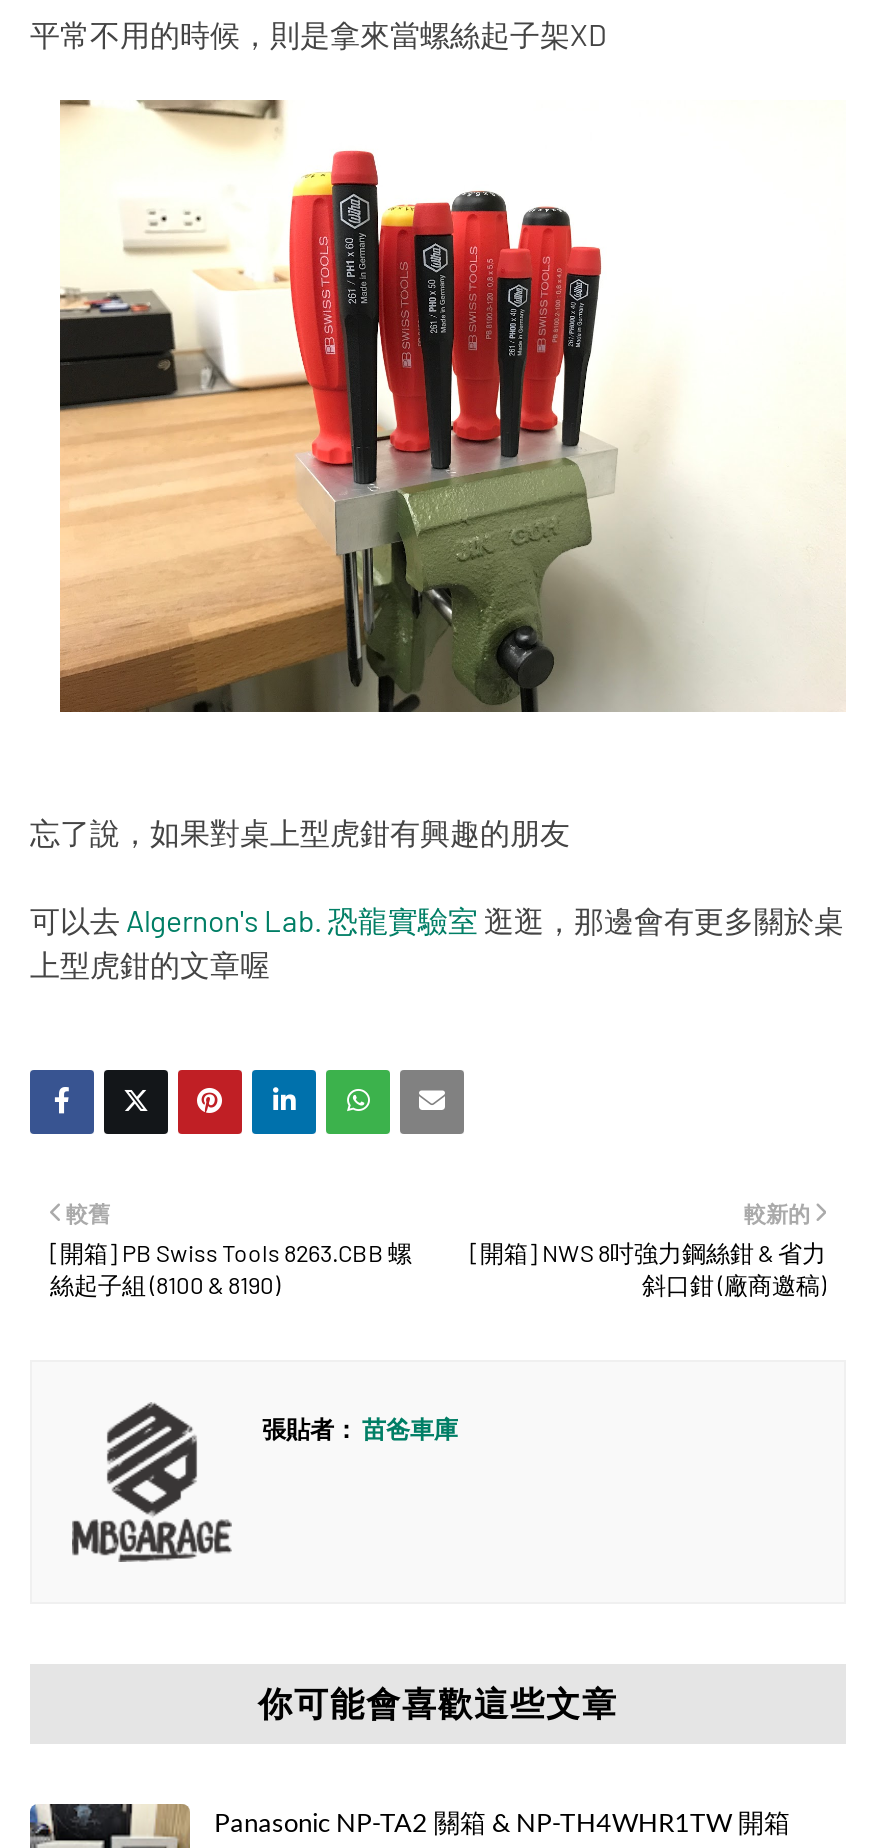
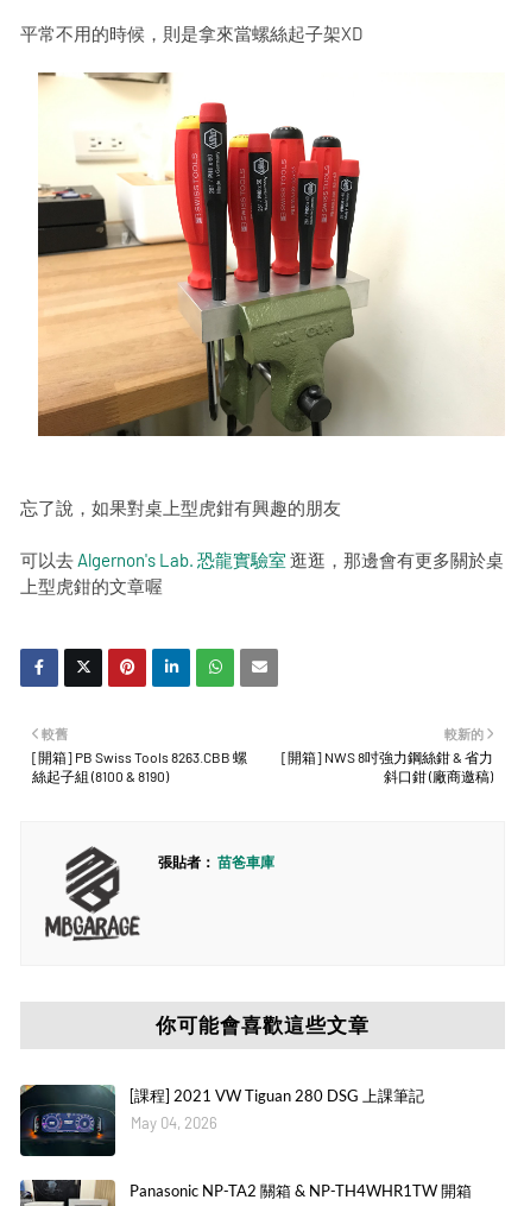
+ [image]
+ [課程] 2021 VW Tiguan 280 DSG 上課筆記
+ May 04, 2026
